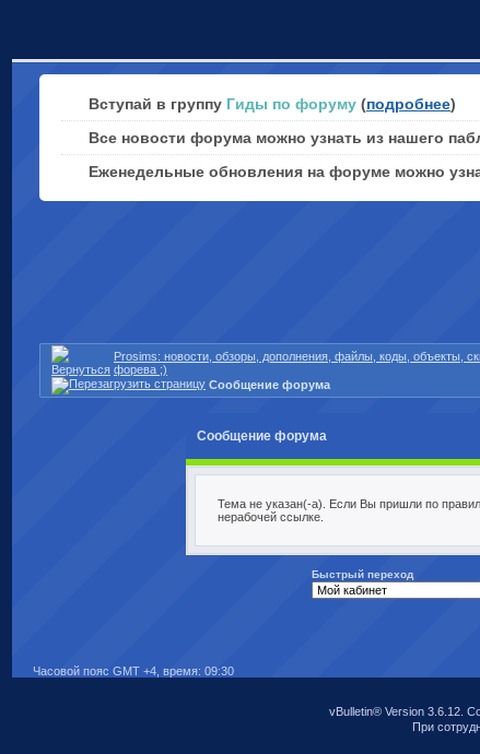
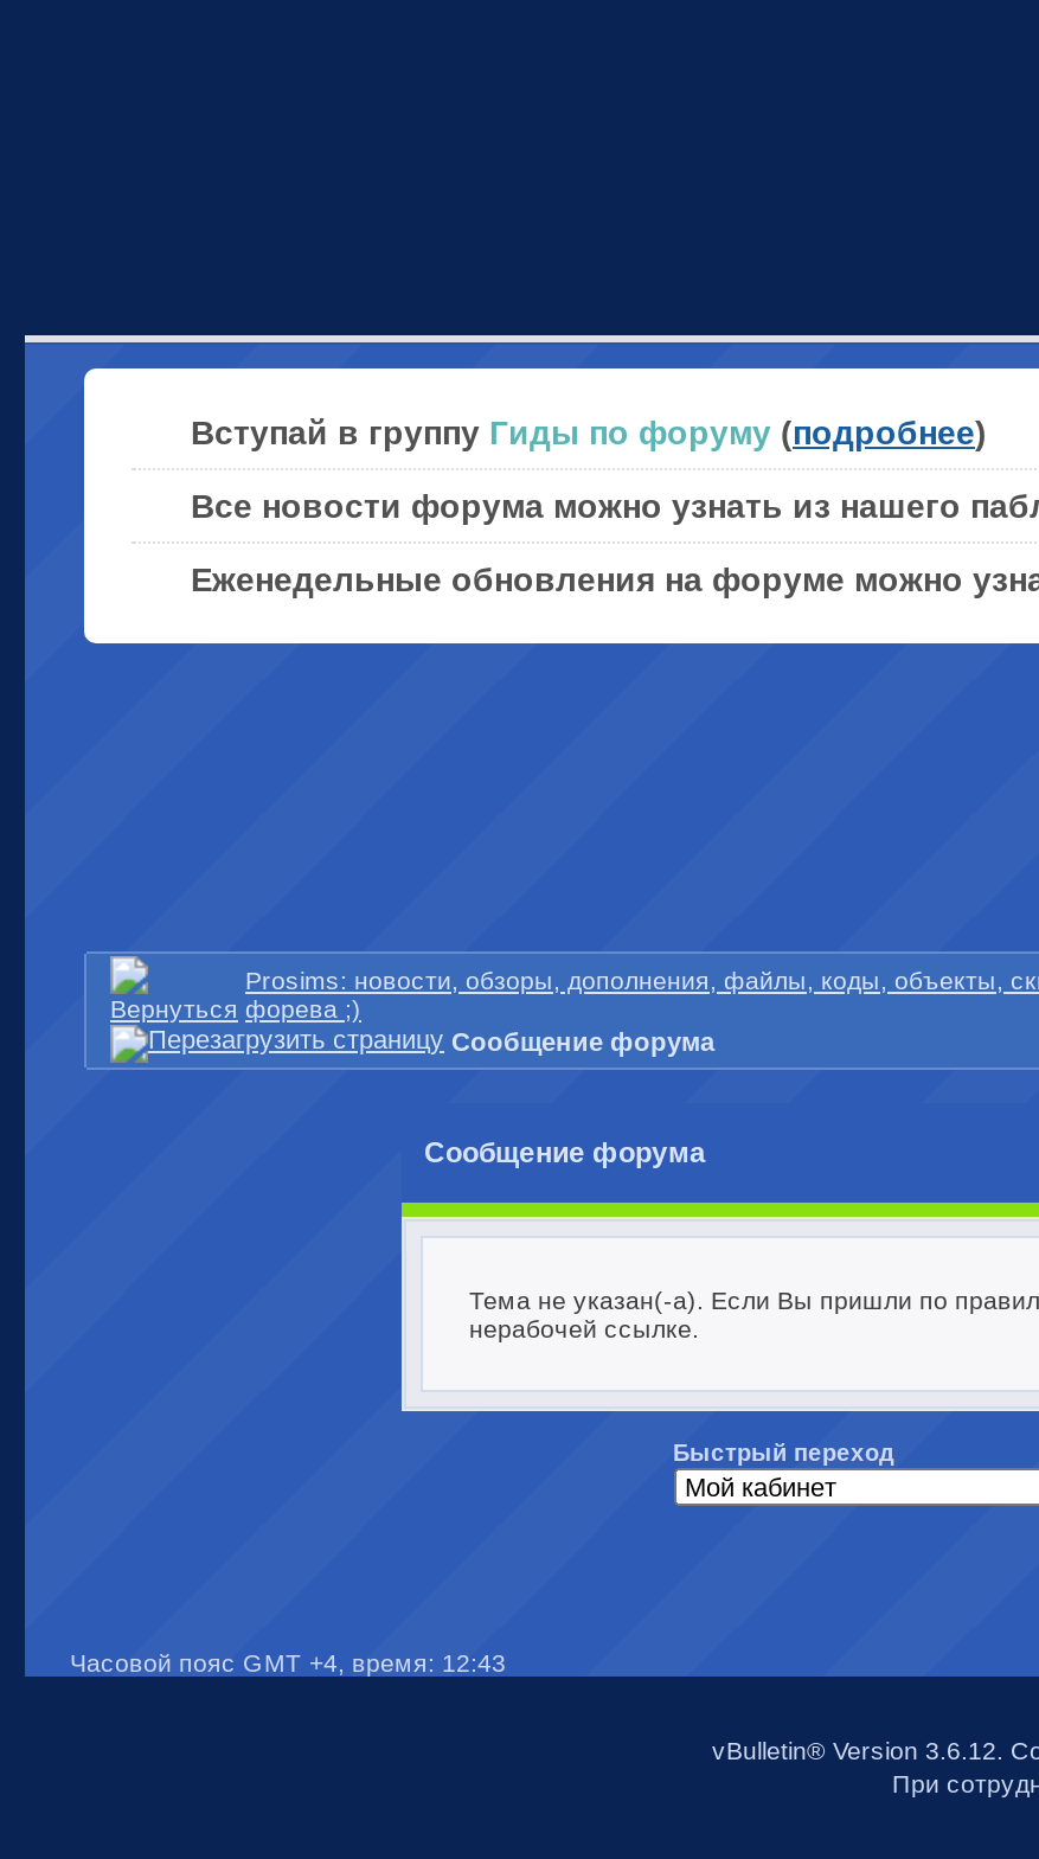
- Часовой пояс GMT +4, время: 09:30
+ Часовой пояс GMT +4, время: 12:43
